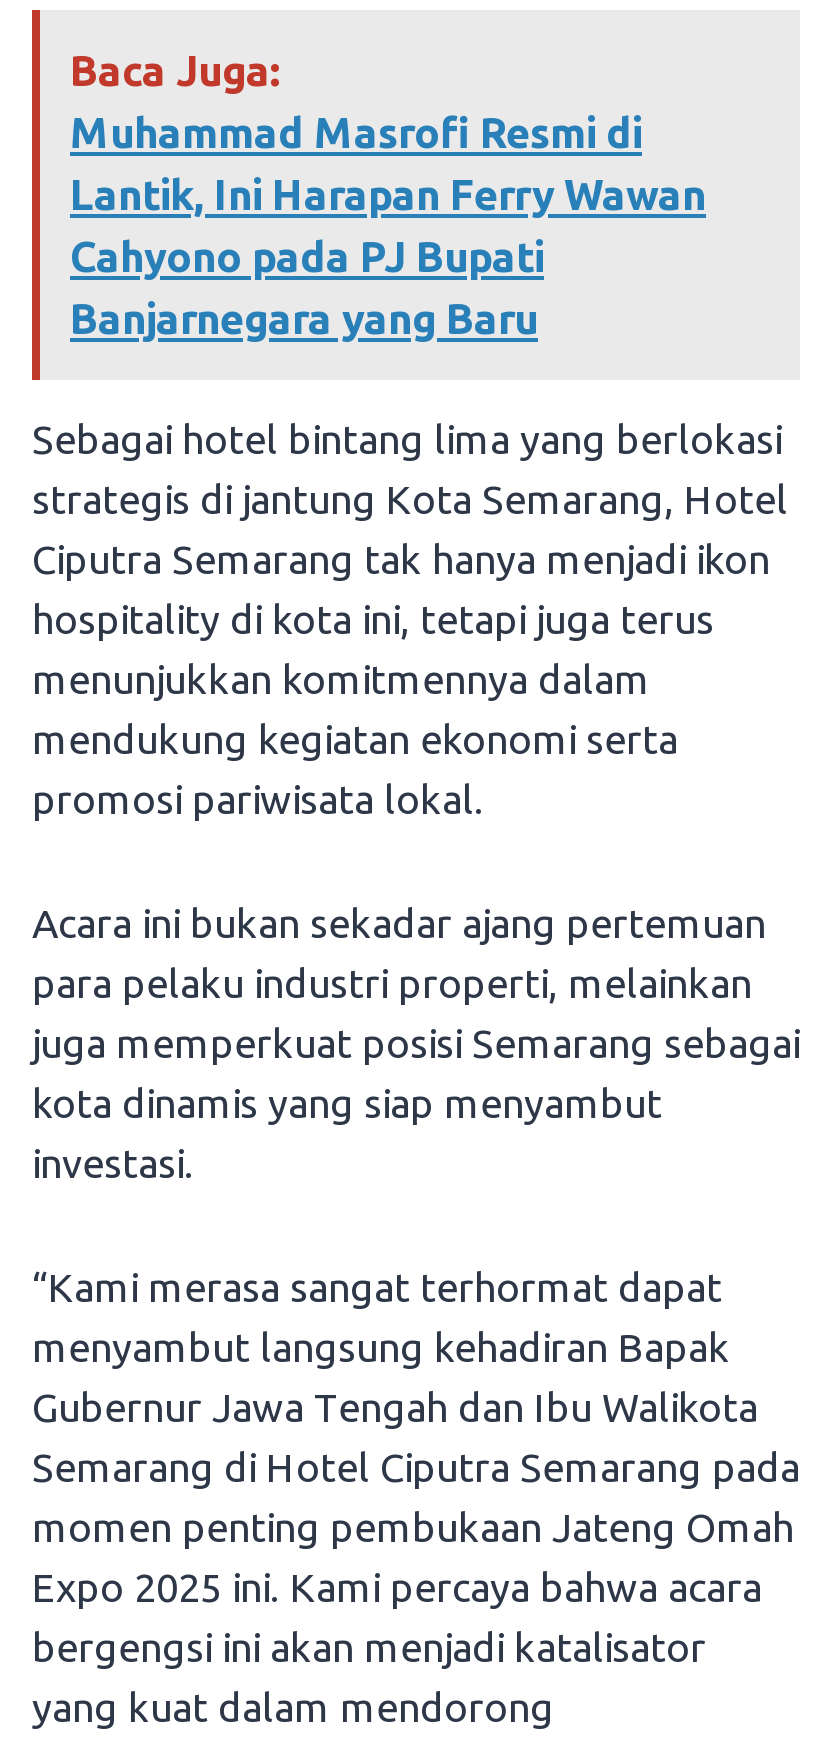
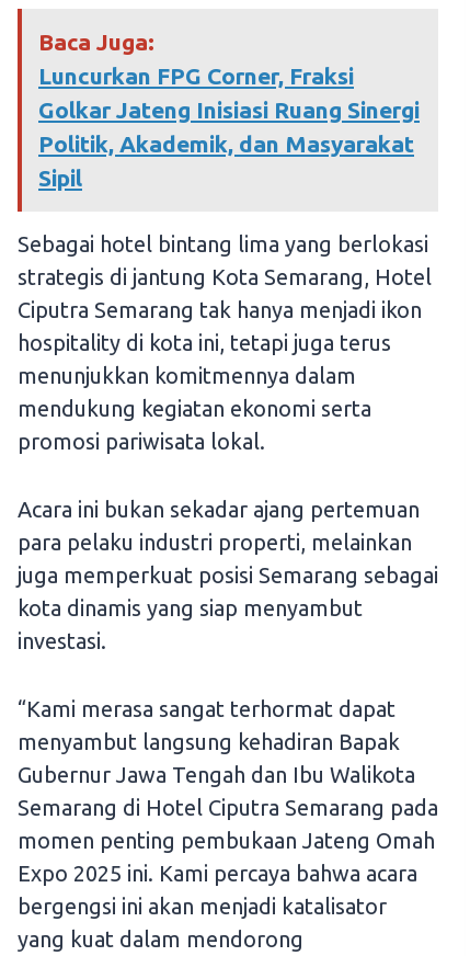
- Muhammad Masrofi Resmi di
- Lantik, Ini Harapan Ferry Wawan
- Cahyono pada PJ Bupati
- Banjarnegara yang Baru
+ Luncurkan FPG Corner, Fraksi
+ Golkar Jateng Inisiasi Ruang Sinergi
+ Politik, Akademik, dan Masyarakat
+ Sipil
